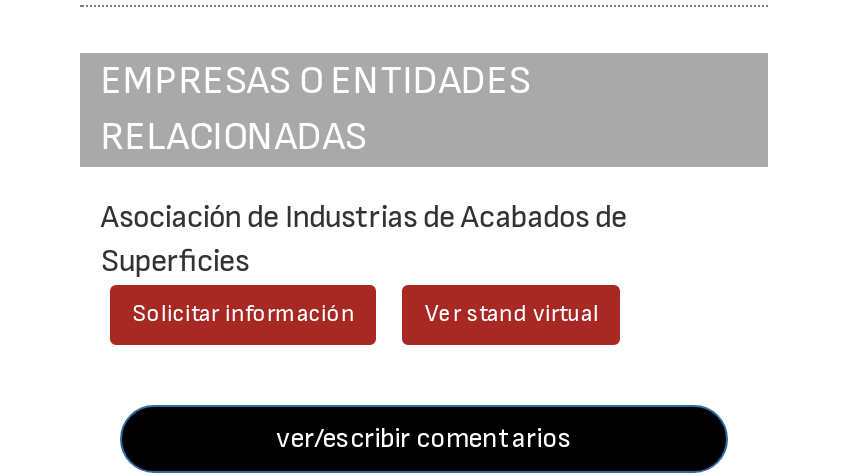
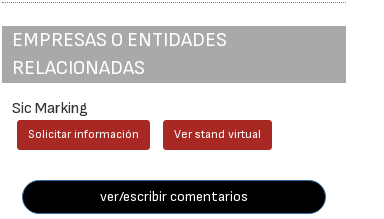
- Asociación de Industrias de Acabados de
- Superficies
+ Sic Marking
